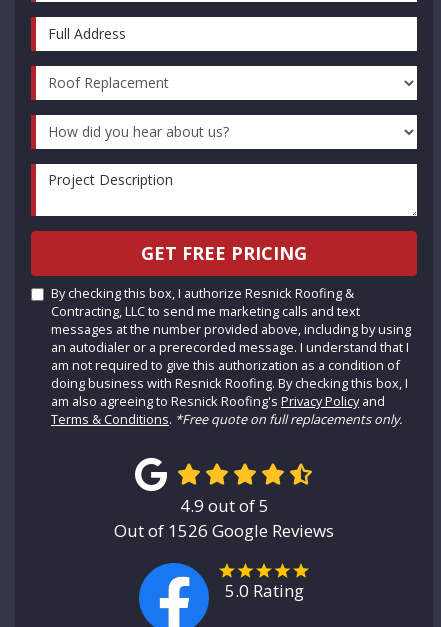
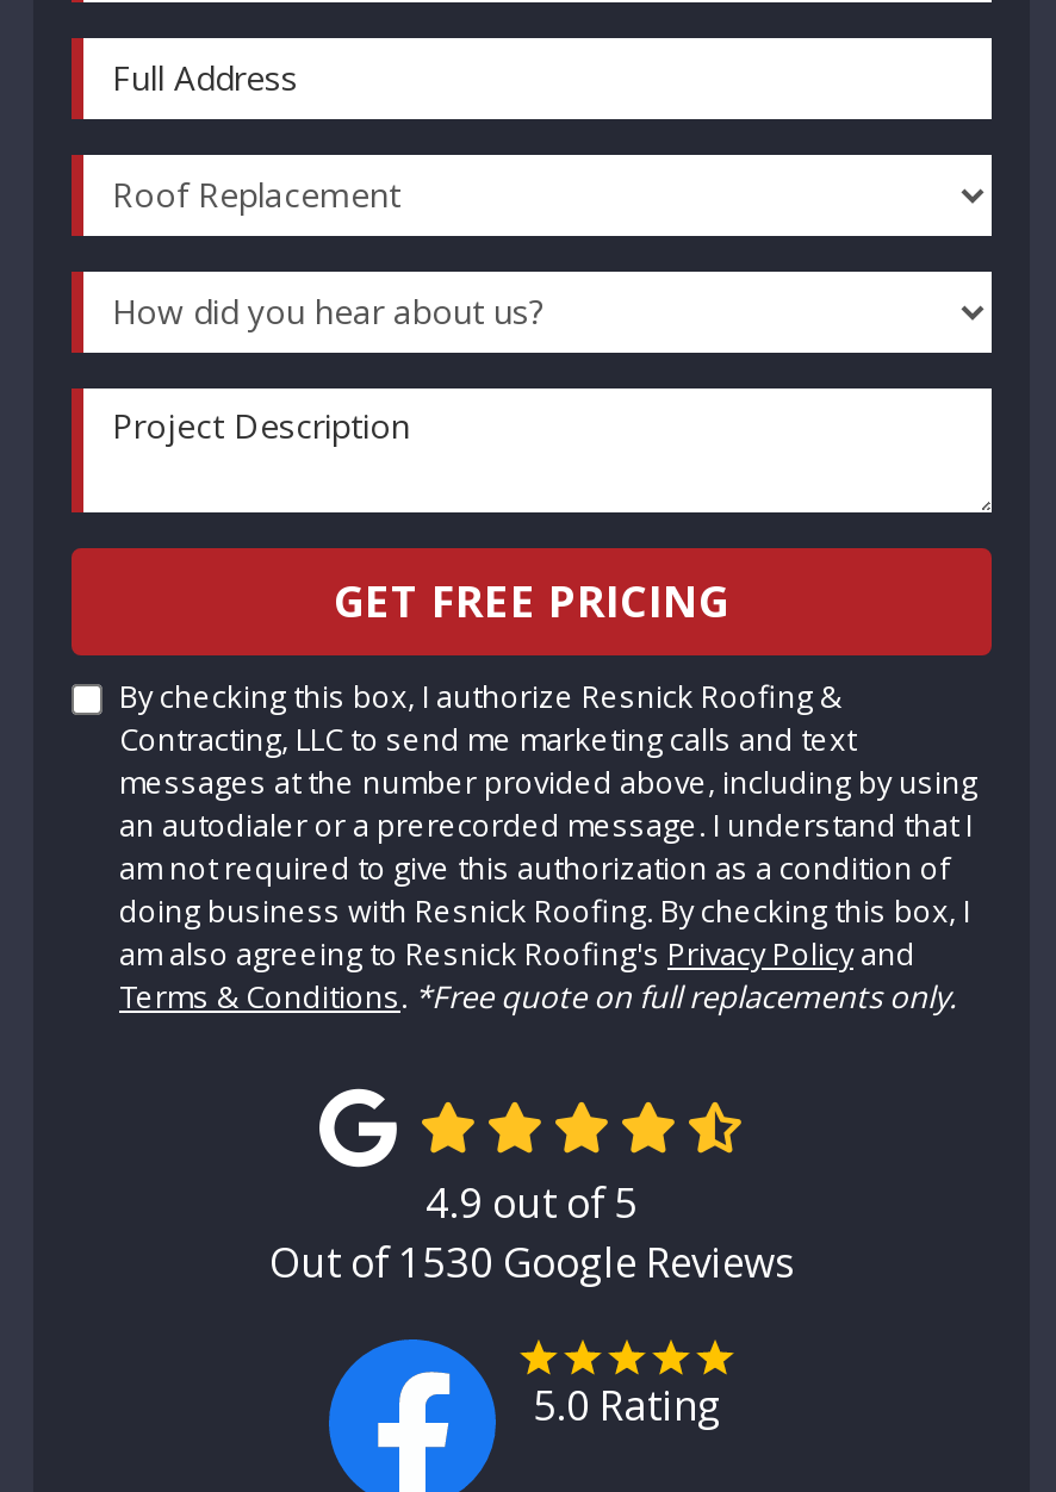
- Out of 1526 Google Reviews
+ Out of 1530 Google Reviews
